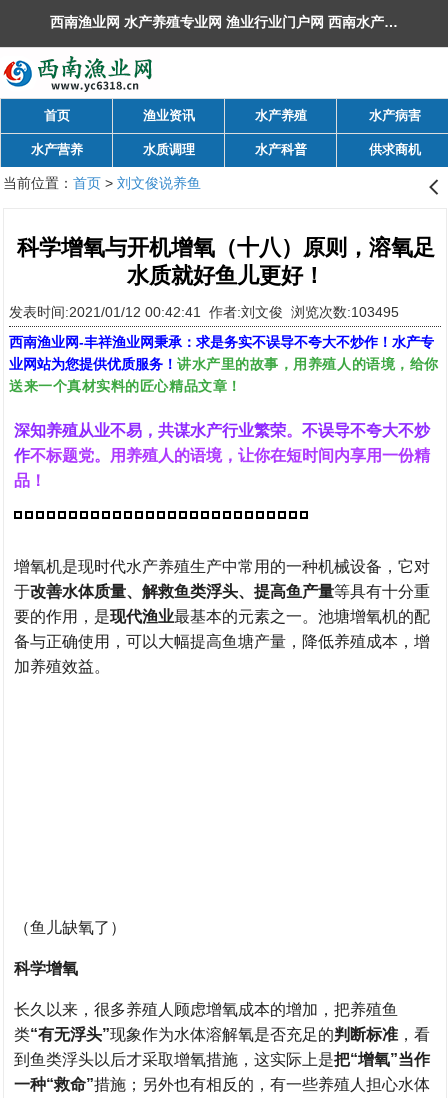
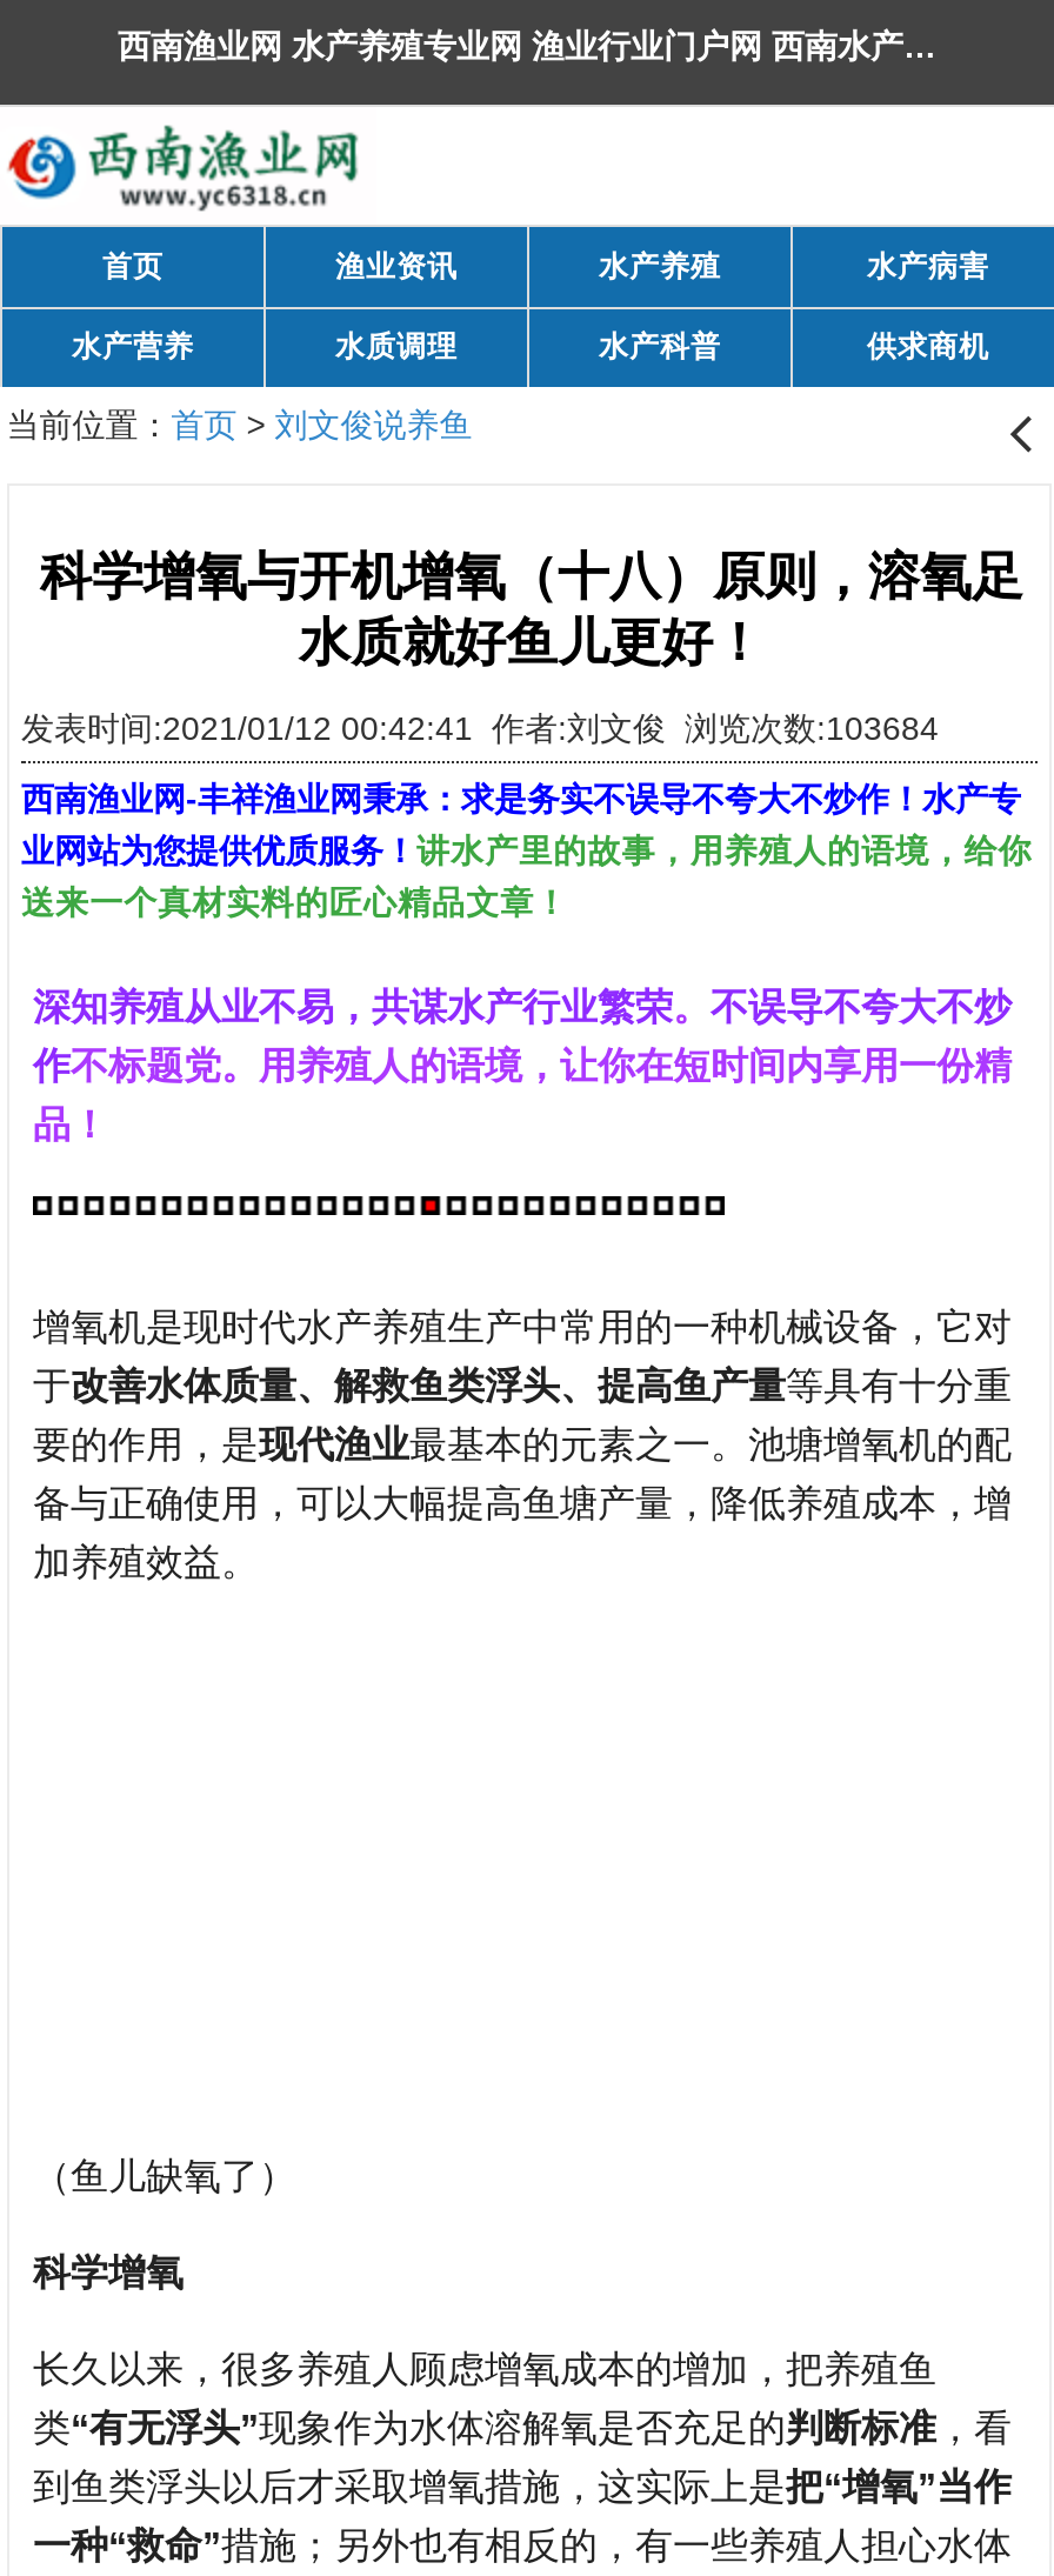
- 发表时间:2021/01/12 00:42:41 作者:刘文俊 浏览次数:103495
+ 发表时间:2021/01/12 00:42:41 作者:刘文俊 浏览次数:103684
